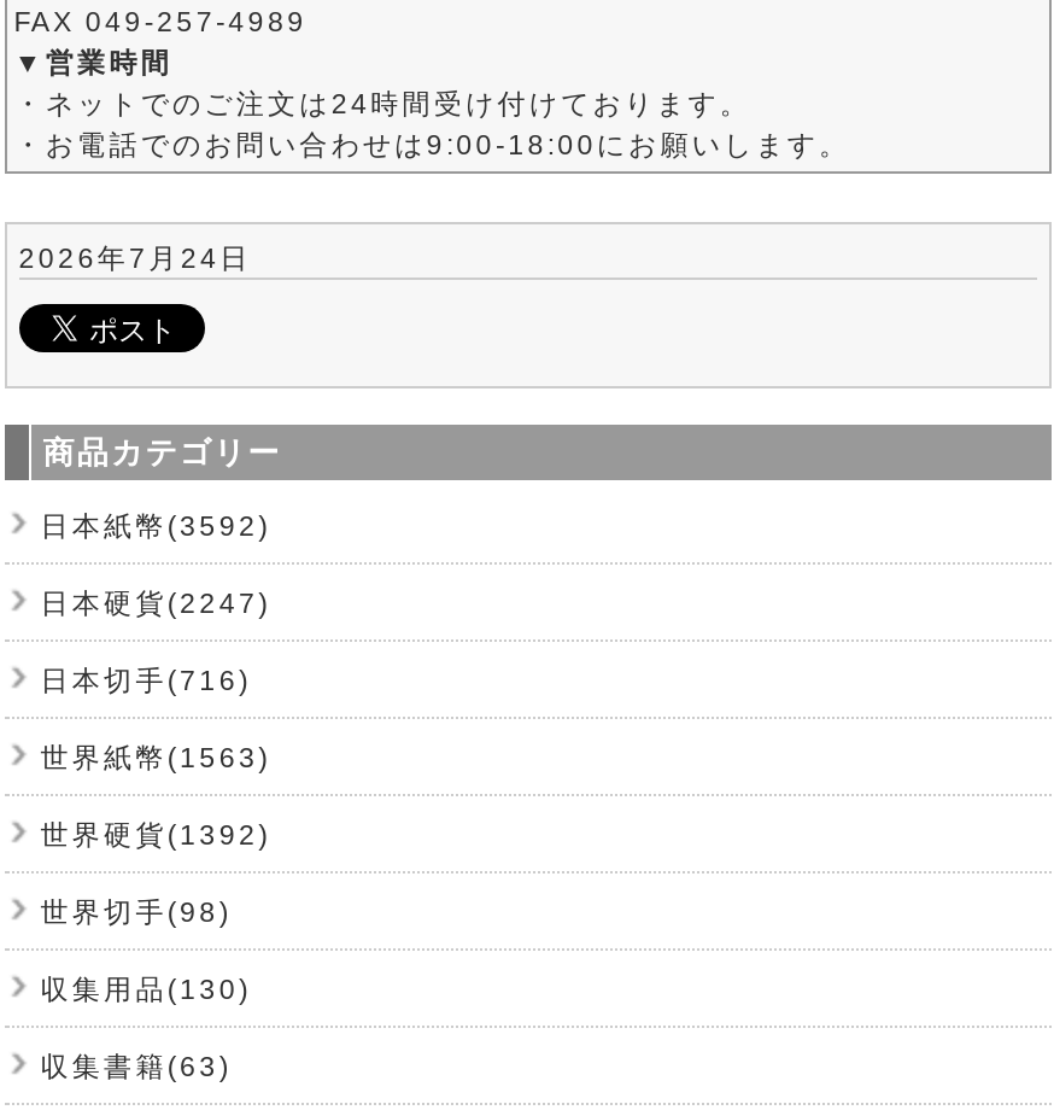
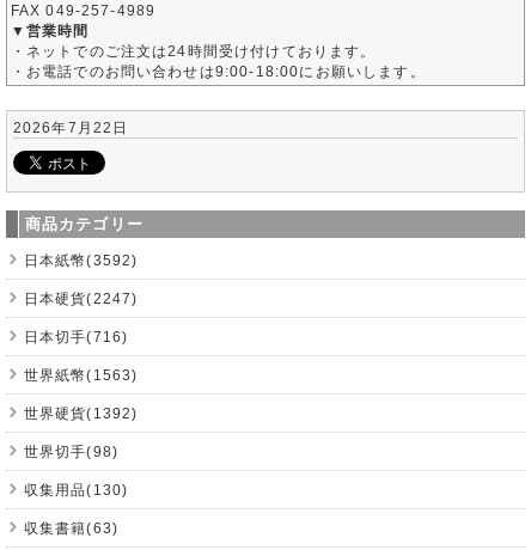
- 2026年7月24日
+ 2026年7月22日
